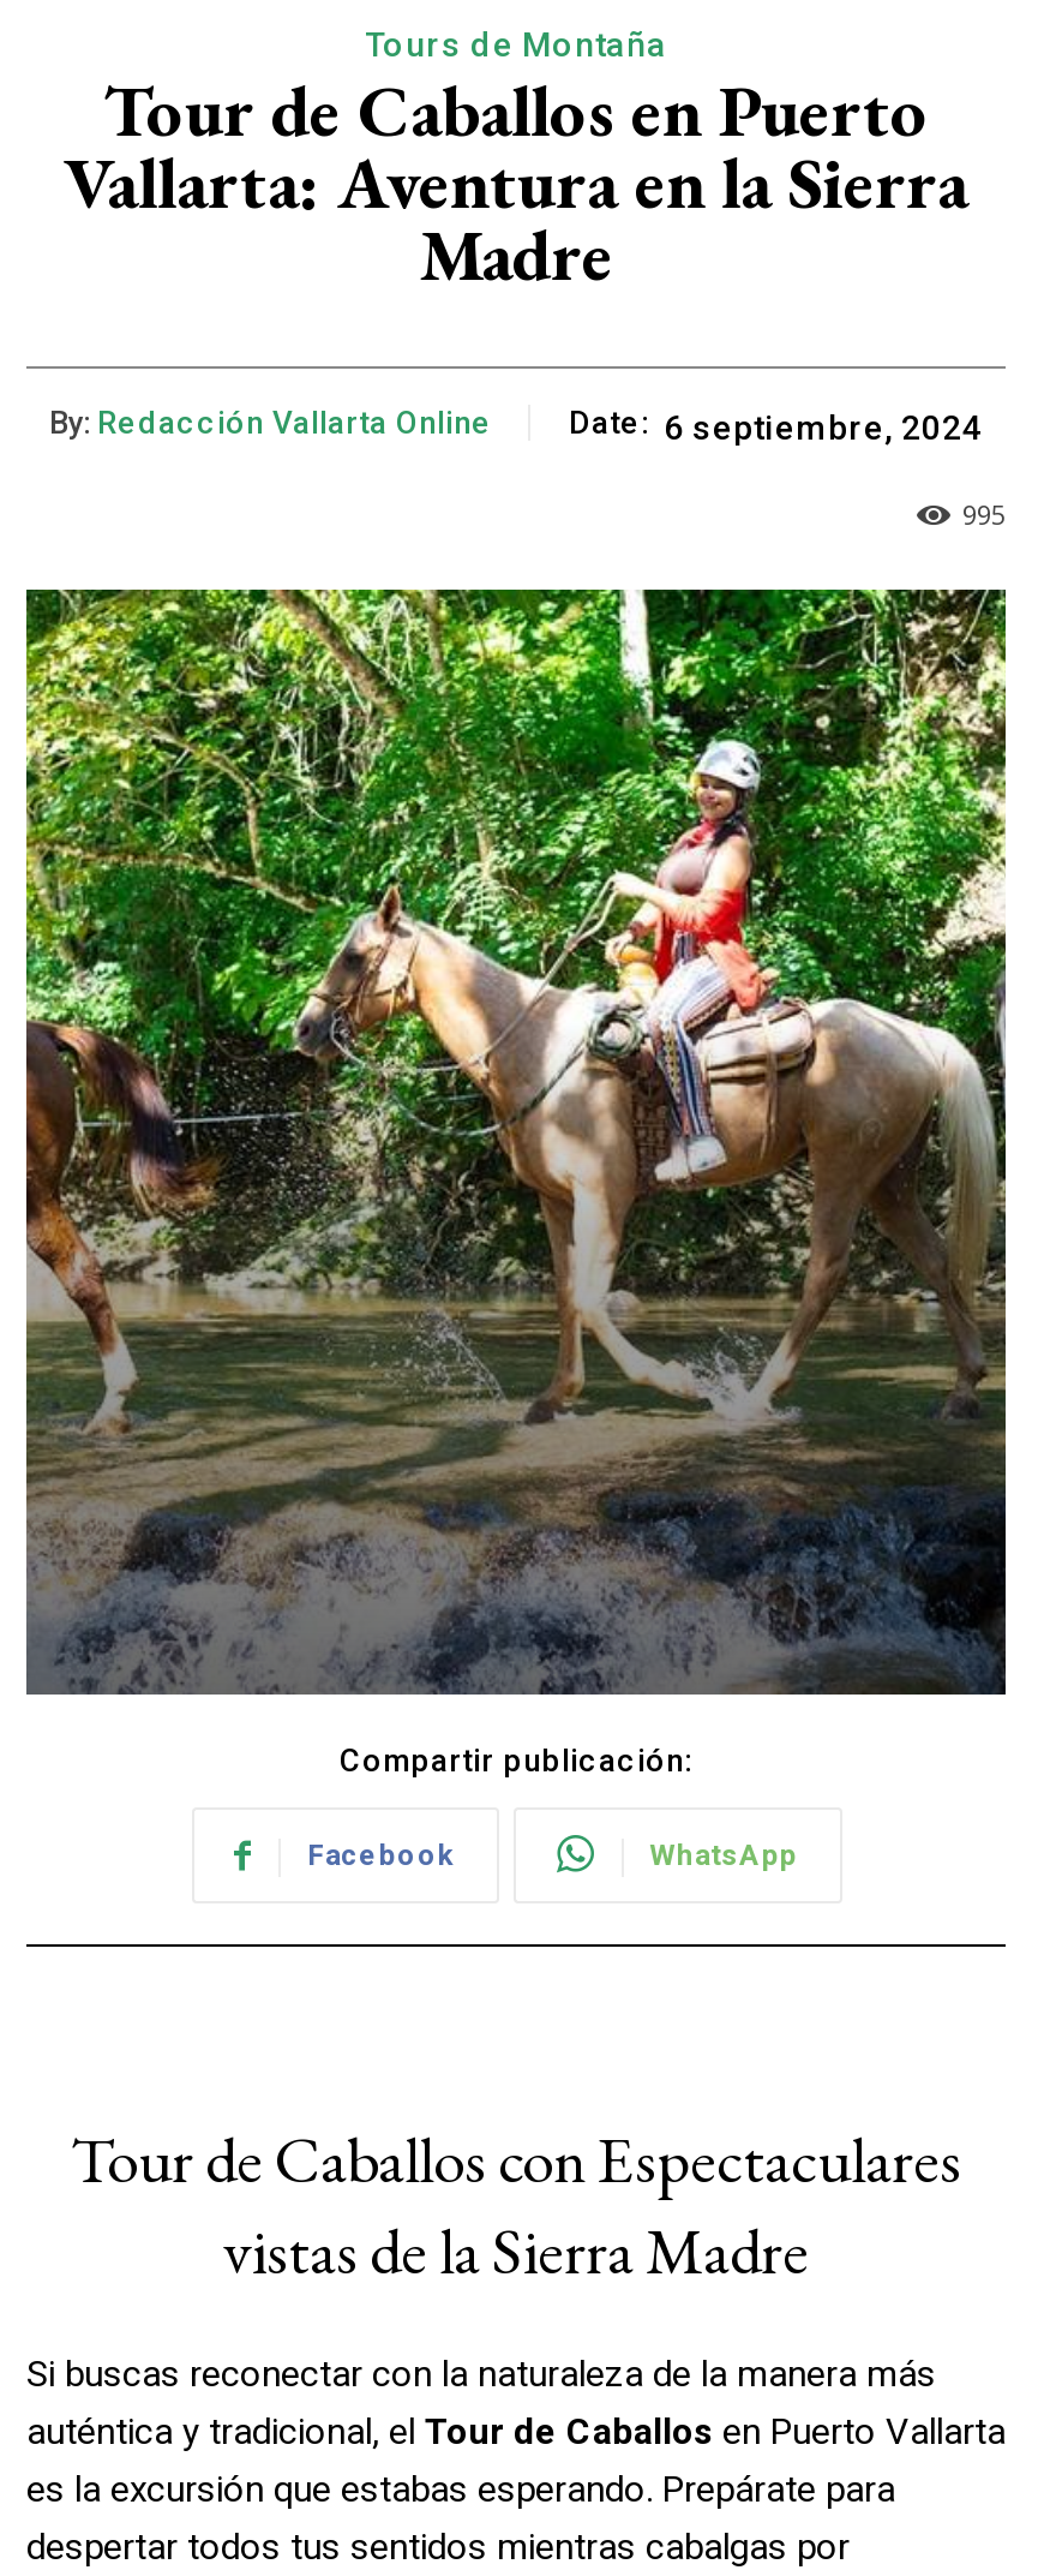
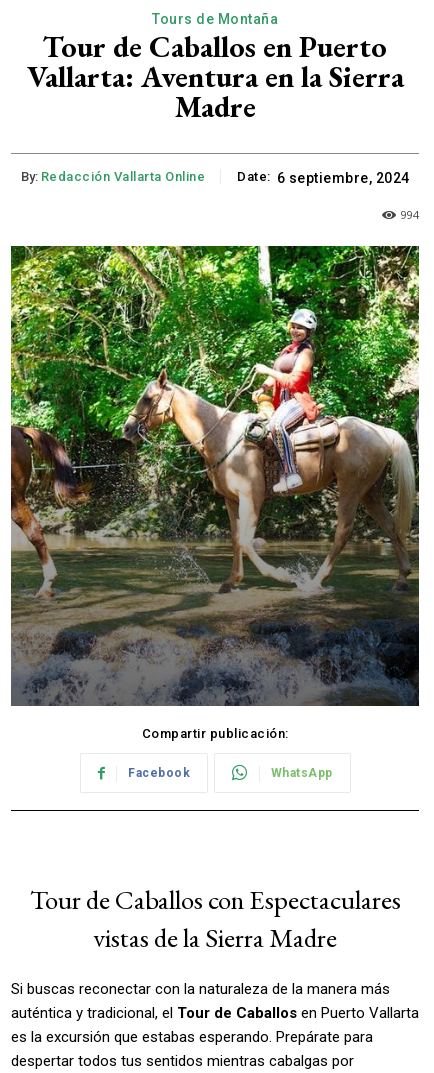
- 995
+ 994
